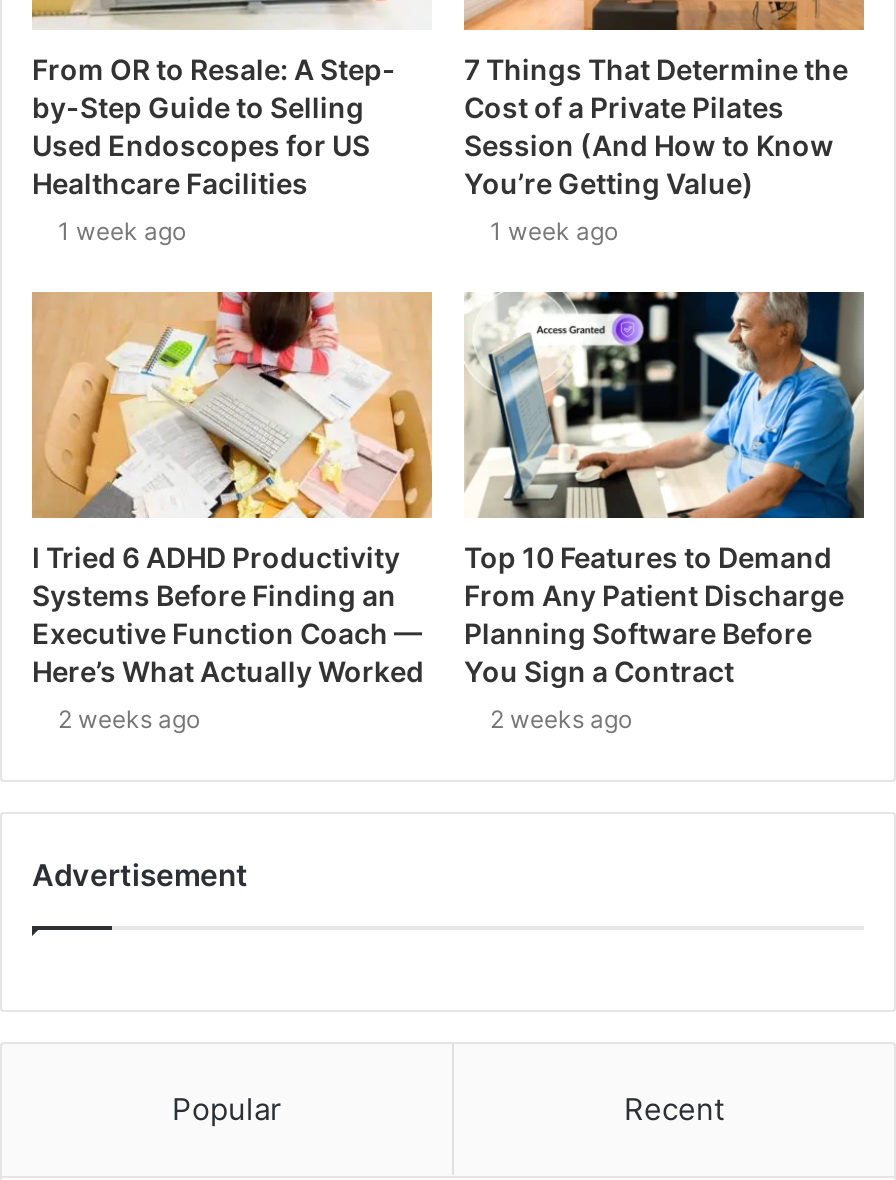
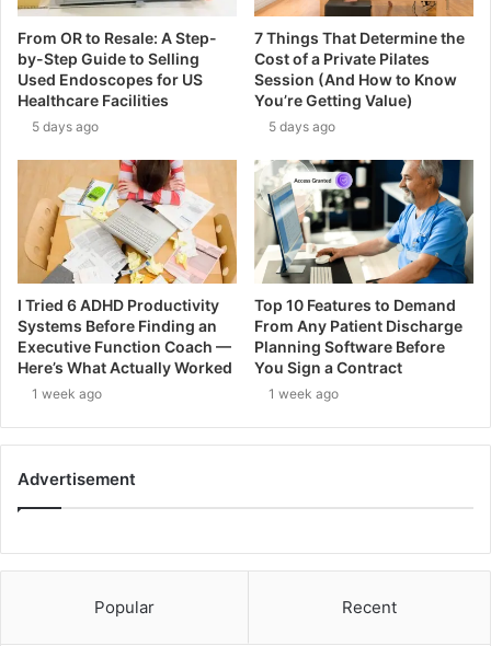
- 1 week ago
+ 5 days ago

- 1 week ago
+ 5 days ago

- 2 weeks ago
+ 1 week ago

- 2 weeks ago
+ 1 week ago
